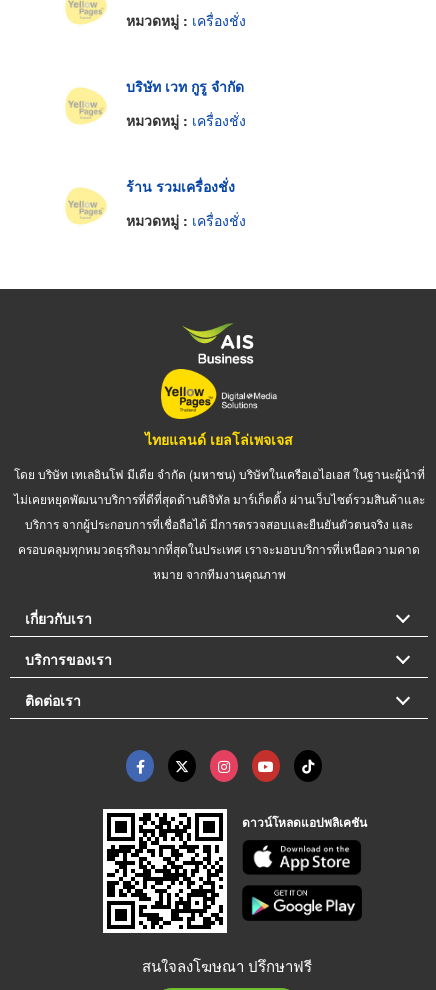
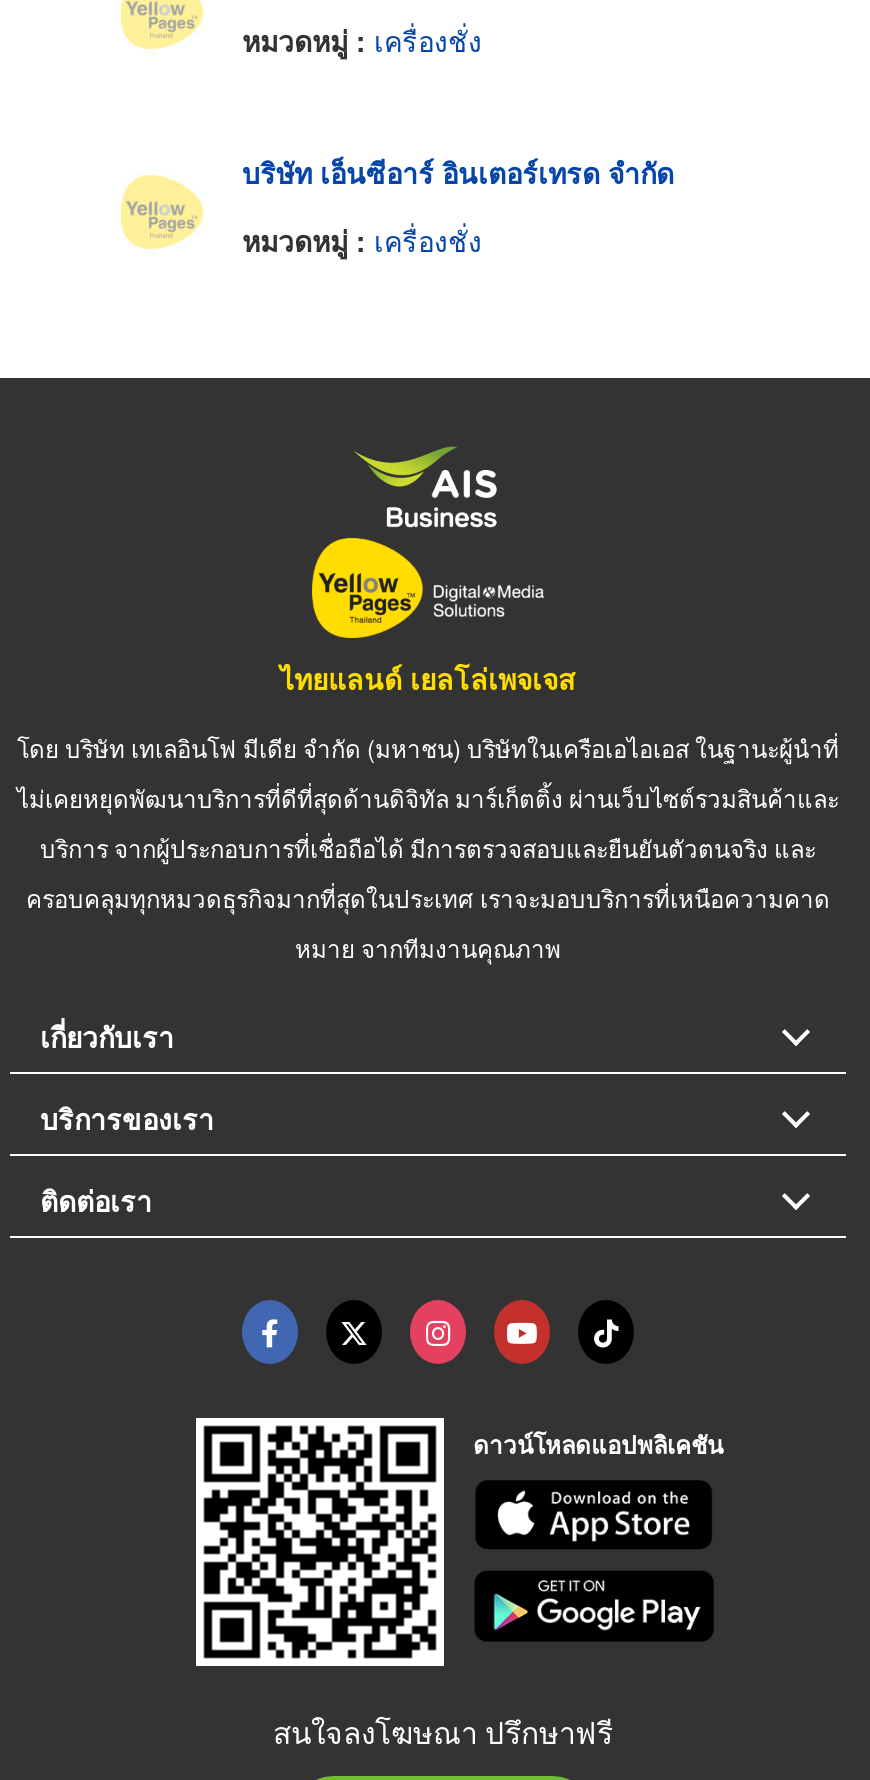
- บริษัท เวท กูรู จำกัด
- หมวดหมู่ :เครื่องชั่ง
- ร้าน รวมเครื่องชั่ง
+ บริษัท เอ็นซีอาร์ อินเตอร์เทรด จำกัด
